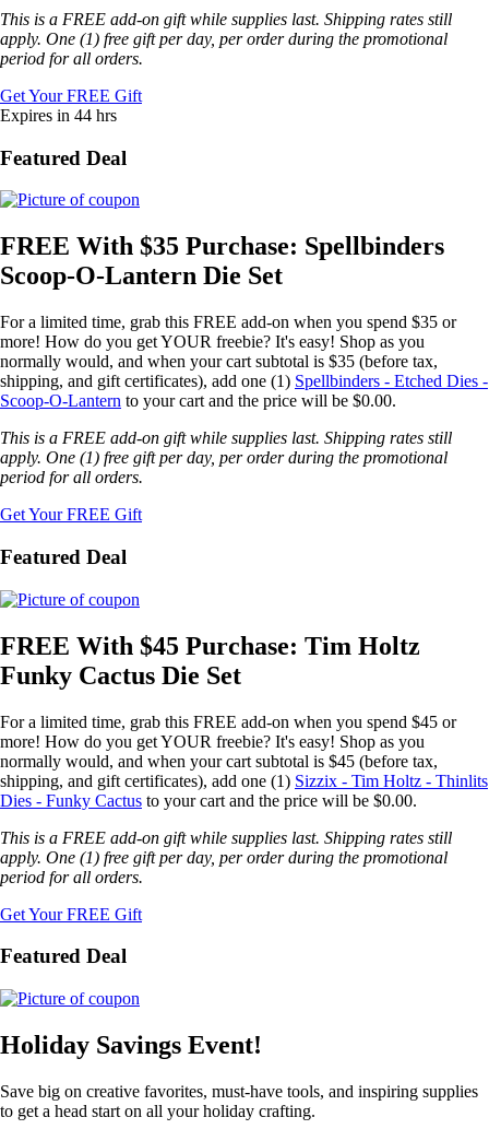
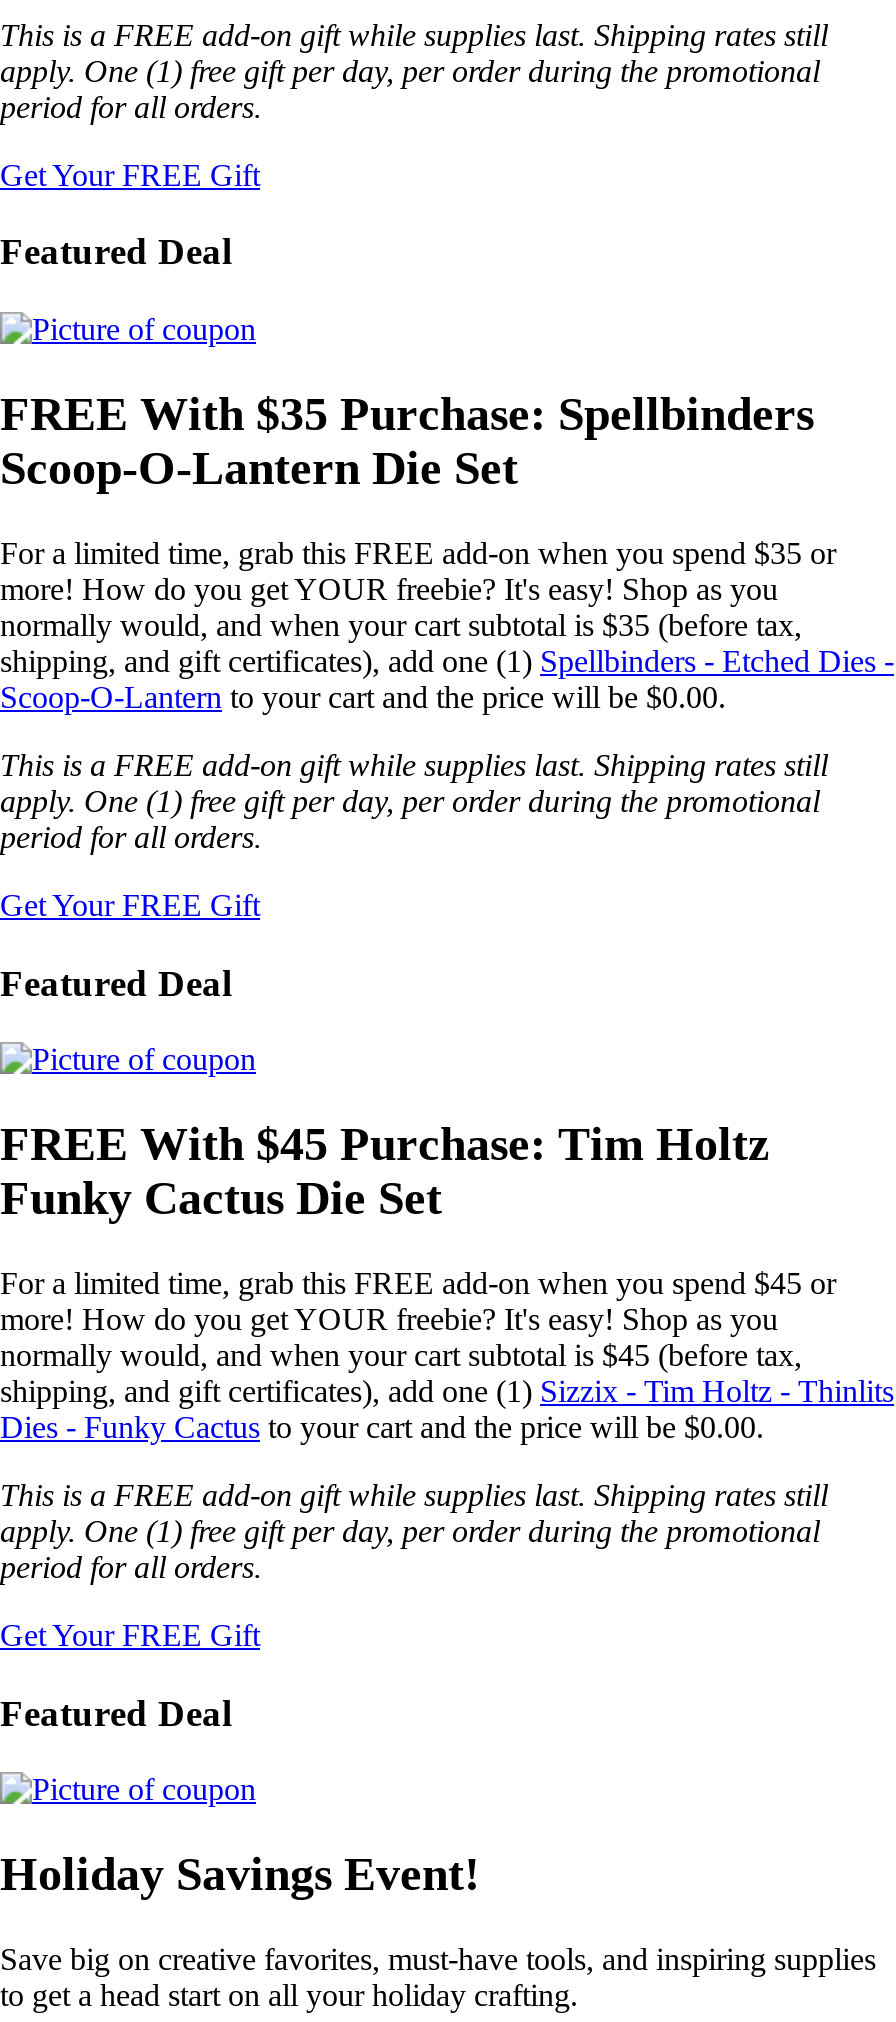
- Expires in 44 hrs
